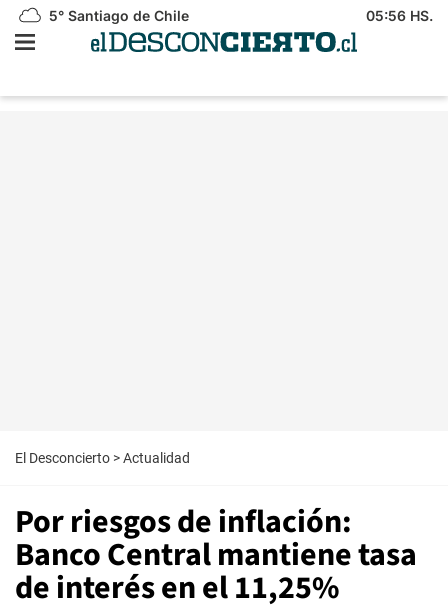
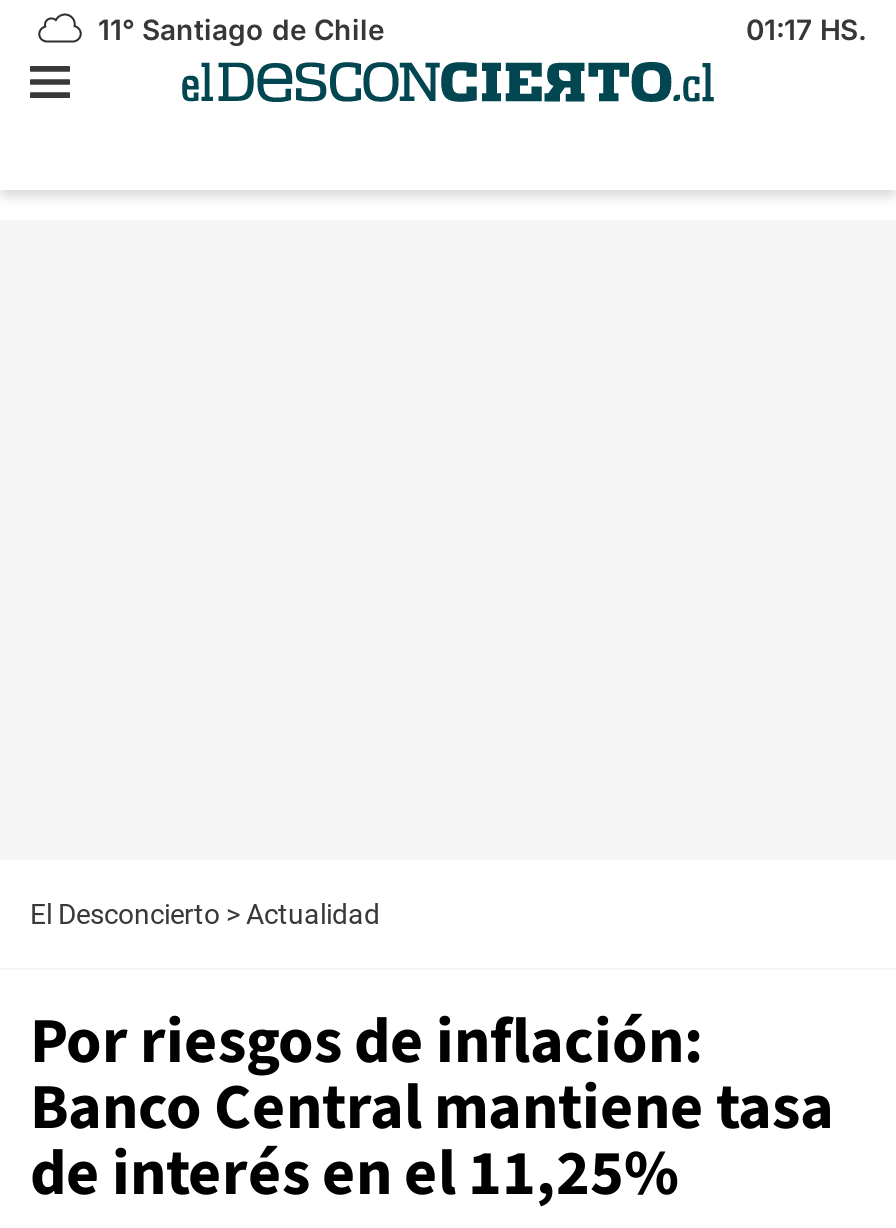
- 5° Santiago de Chile
+ 11° Santiago de Chile

- 05:56 HS.
+ 01:17 HS.
